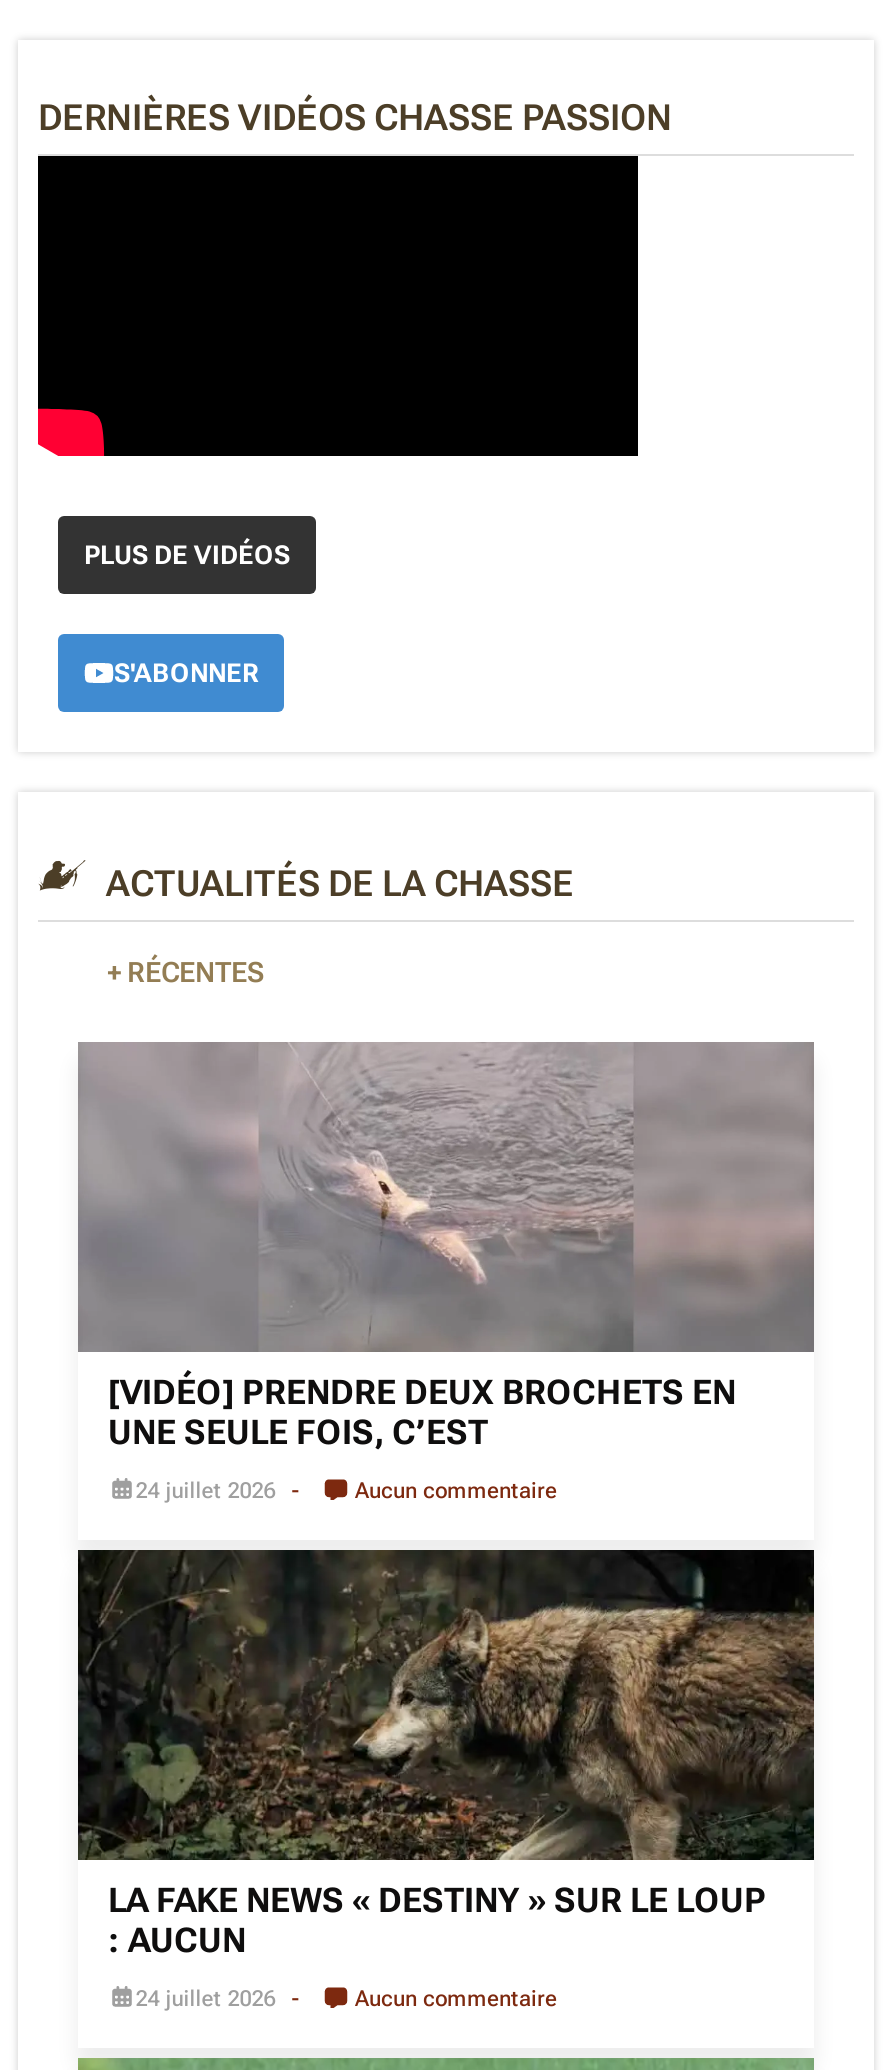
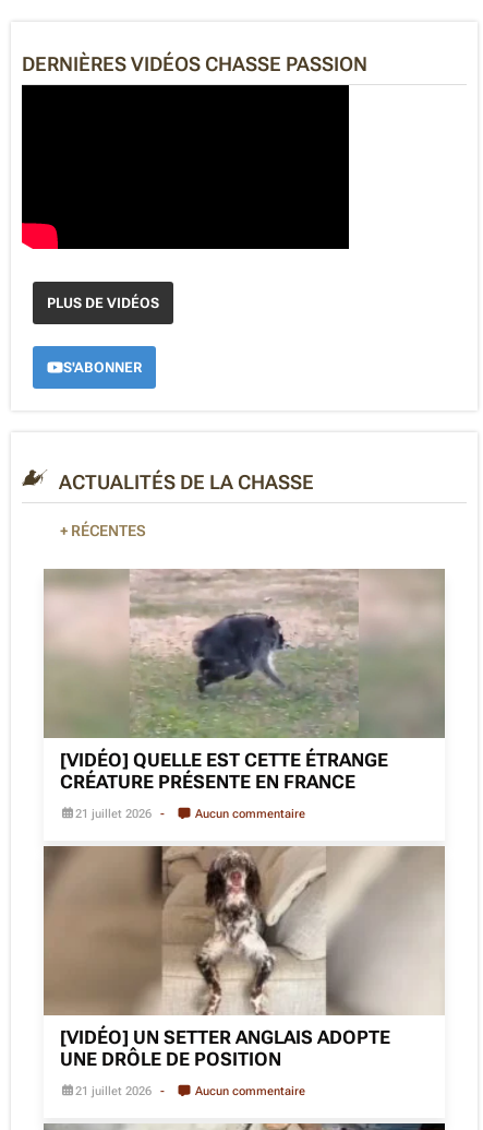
- [image]
- [VIDÉO] PRENDRE DEUX BROCHETS EN
- UNE SEULE FOIS, C’EST
+ [image]
+ [VIDÉO] QUELLE EST CETTE ÉTRANGE
+ CRÉATURE PRÉSENTE EN FRANCE

- 24 juillet 2026
+ 21 juillet 2026

- [image]
- LA FAKE NEWS « DESTINY » SUR LE LOUP
- : AUCUN
+ [image]
+ [VIDÉO] UN SETTER ANGLAIS ADOPTE
+ UNE DRÔLE DE POSITION

- 24 juillet 2026
+ 21 juillet 2026
